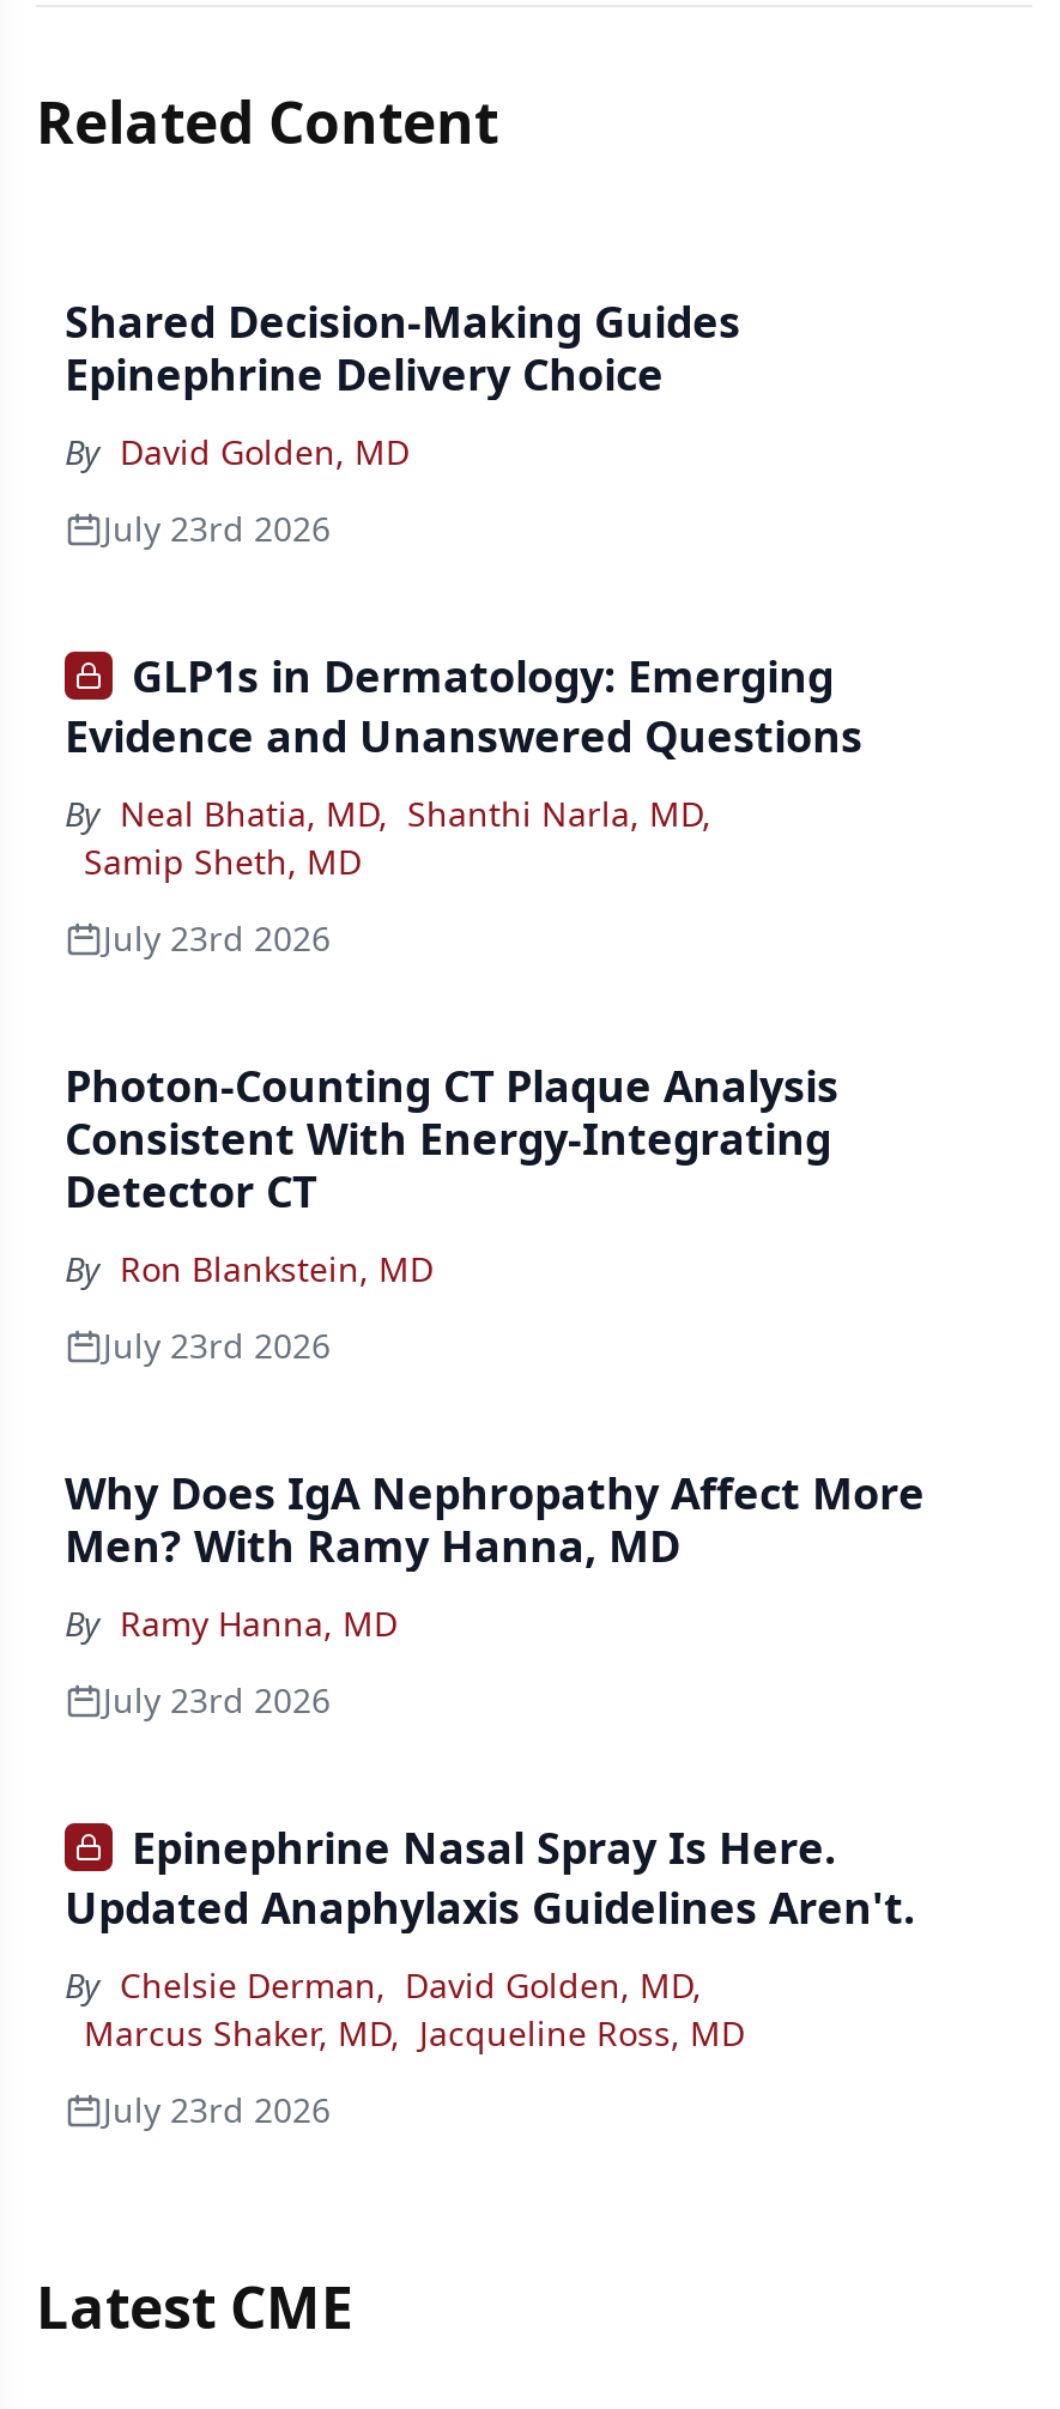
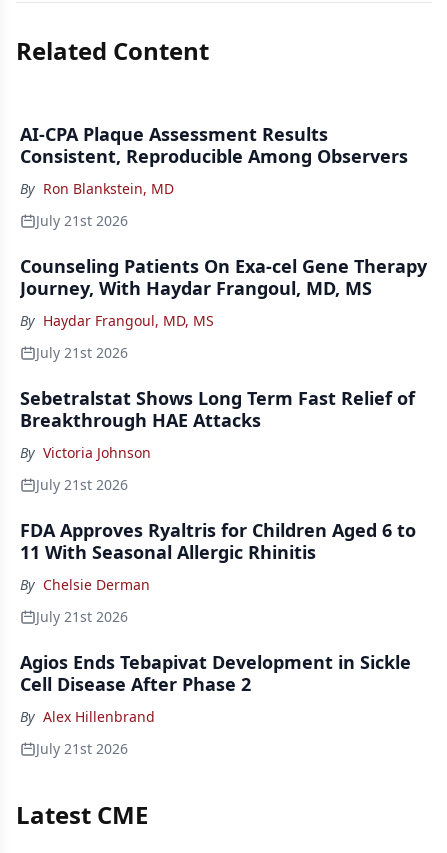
- Shared Decision-Making Guides
- Epinephrine Delivery Choice
- By David Golden, MD
- July 23rd 2026
- GLP1s in Dermatology: Emerging
- Evidence and Unanswered Questions
- By Neal Bhatia, MD, Shanthi Narla, MD,
- Samip Sheth, MD
- July 23rd 2026
- Photon-Counting CT Plaque Analysis
- Consistent With Energy-Integrating
- Detector CT
+ AI-CPA Plaque Assessment Results
+ Consistent, Reproducible Among Observers

moved up: By Ron Blankstein, MD

- July 23rd 2026
- Why Does IgA Nephropathy Affect More
- Men? With Ramy Hanna, MD
- By Ramy Hanna, MD
- July 23rd 2026
- Epinephrine Nasal Spray Is Here.
- Updated Anaphylaxis Guidelines Aren't.
- By Chelsie Derman, David Golden, MD,
- Marcus Shaker, MD, Jacqueline Ross, MD
- July 23rd 2026
+ July 21st 2026
+ Counseling Patients On Exa-cel Gene Therapy
+ Journey, With Haydar Frangoul, MD, MS
+ By Haydar Frangoul, MD, MS
+ July 21st 2026
+ Sebetralstat Shows Long Term Fast Relief of
+ Breakthrough HAE Attacks
+ By Victoria Johnson
+ July 21st 2026
+ FDA Approves Ryaltris for Children Aged 6 to
+ 11 With Seasonal Allergic Rhinitis
+ By Chelsie Derman
+ July 21st 2026
+ Agios Ends Tebapivat Development in Sickle
+ Cell Disease After Phase 2
+ By Alex Hillenbrand
+ July 21st 2026
